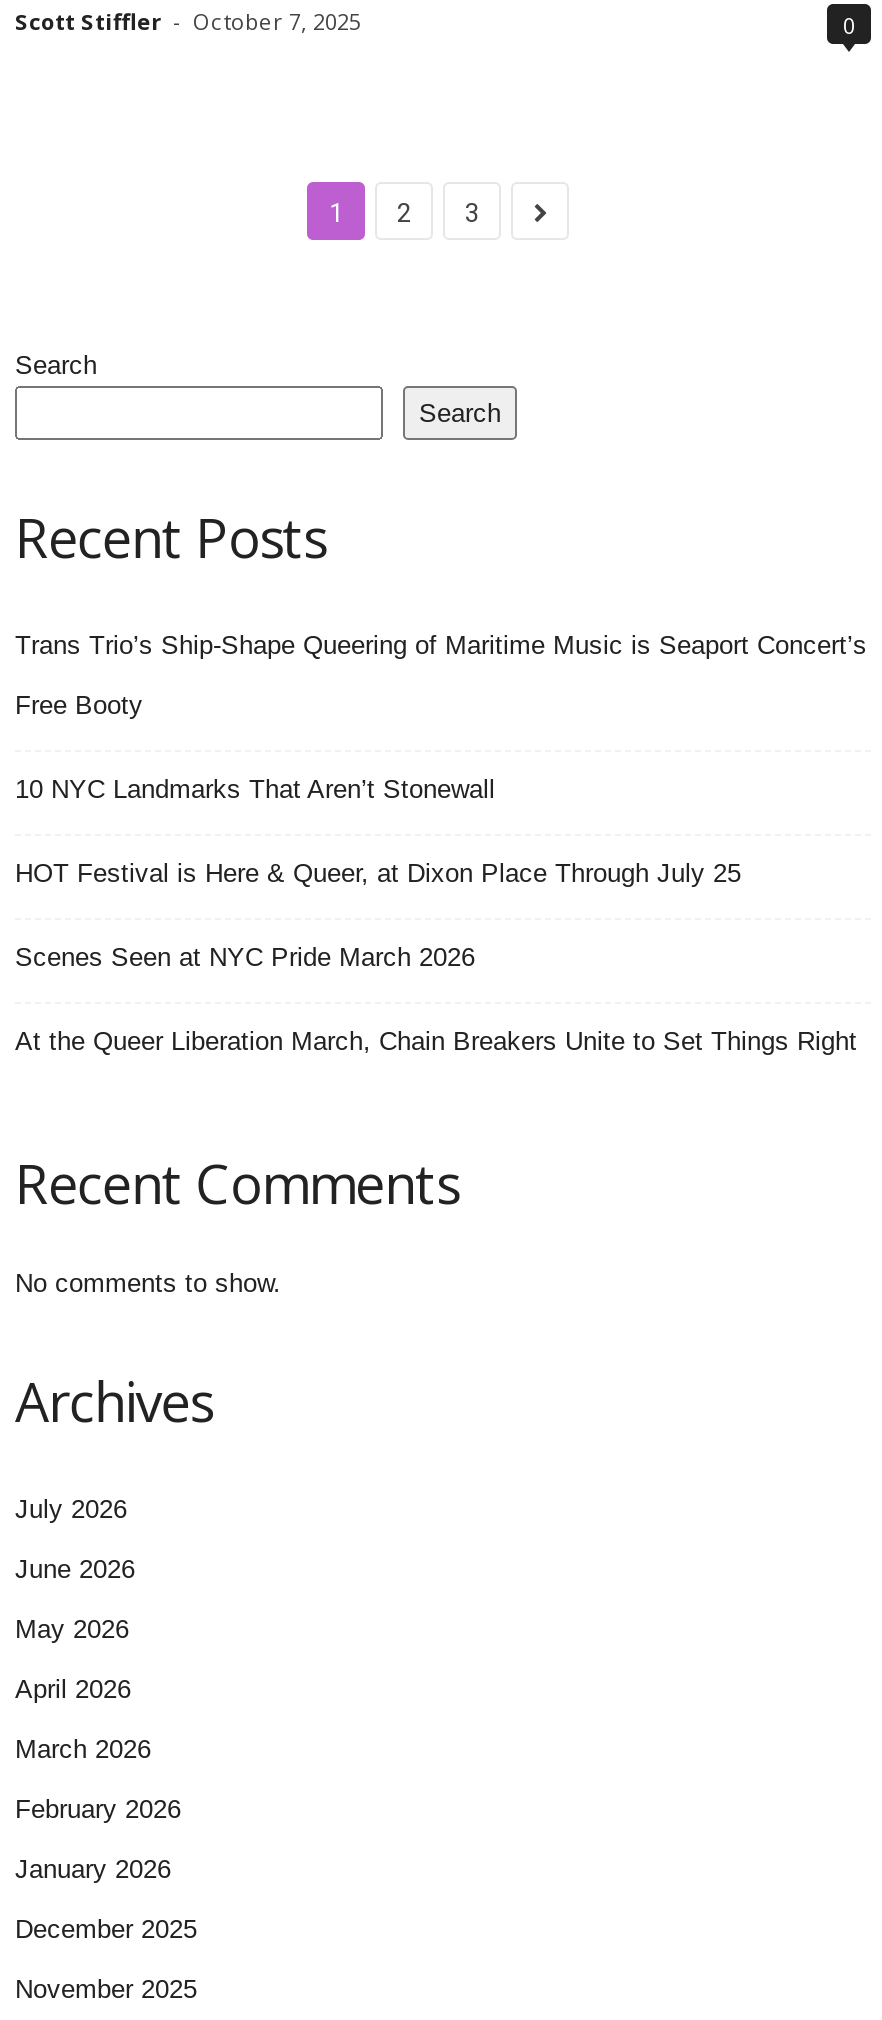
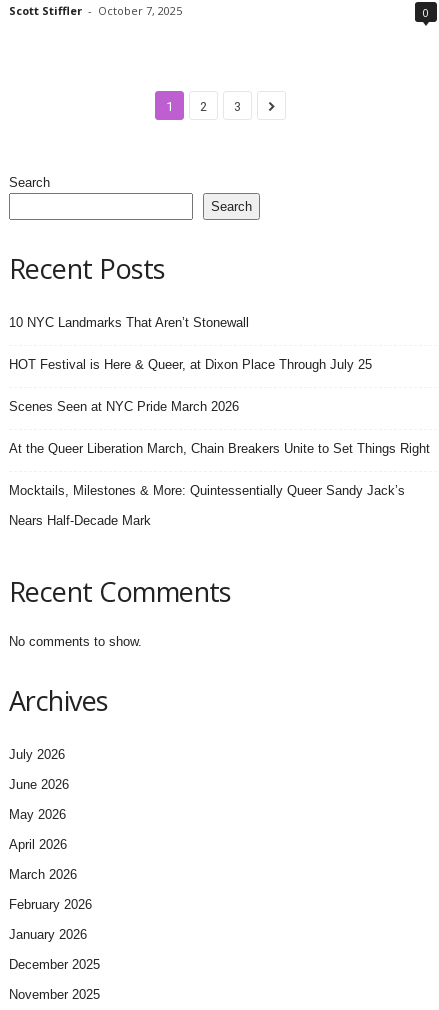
- Trans Trio’s Ship-Shape Queering of Maritime Music is Seaport Concert’s
- Free Booty

moved up: 10 NYC Landmarks That Aren’t Stonewall | HOT Festival is Here & Queer, at Dixon Place Through July 25 | Scenes Seen at NYC Pride March 2026 | At the Queer Liberation March, Chain Breakers Unite to Set Things Right

+ Mocktails, Milestones & More: Quintessentially Queer Sandy Jack’s
+ Nears Half-Decade Mark
